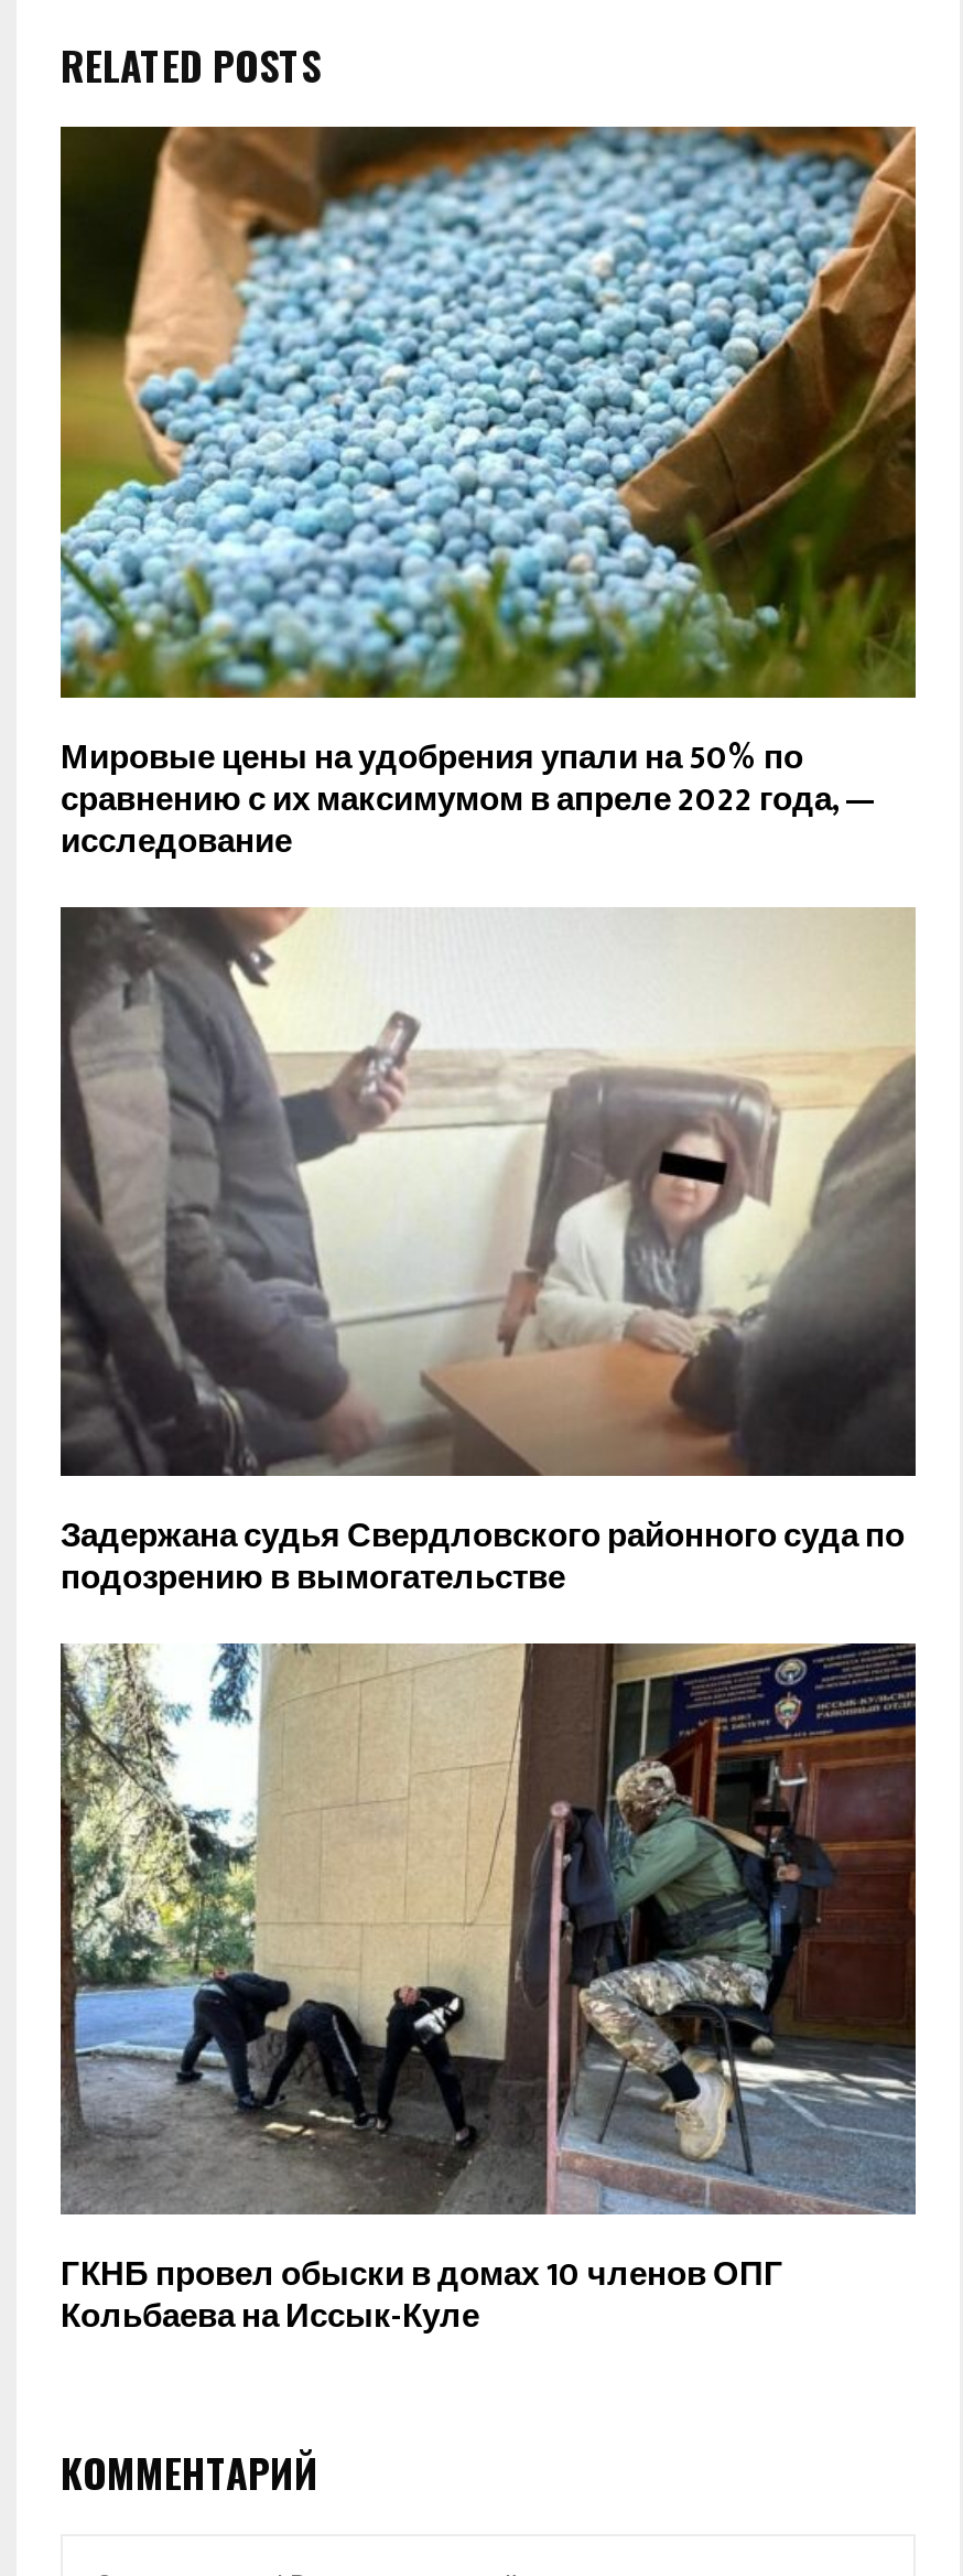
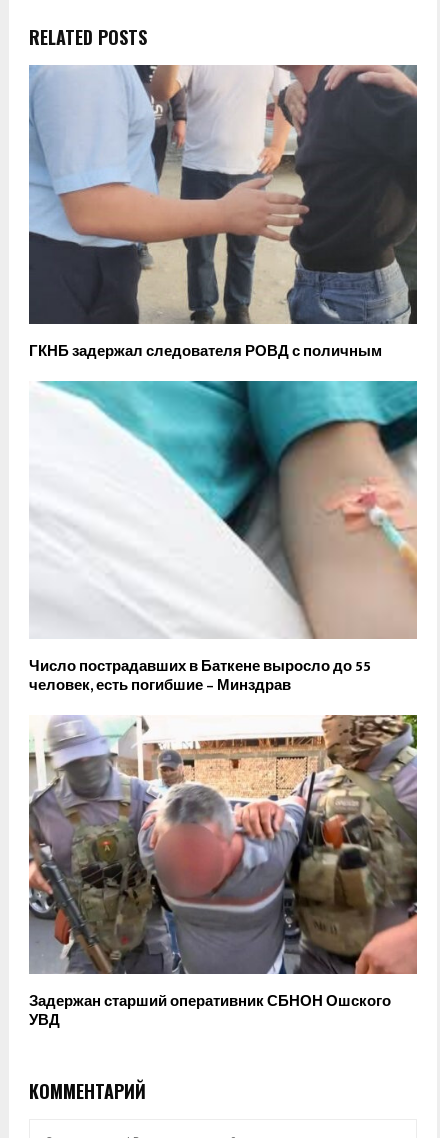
- [image]
- Мировые цены на удобрения упали на 50% по
- сравнению с их максимумом в апреле 2022 года, —
- исследование
+ [image]
+ ГКНБ задержал следователя РОВД с поличным

- [image]
- Задержана судья Свердловского районного суда по
- подозрению в вымогательстве
+ [image]
+ Число пострадавших в Баткене выросло до 55
+ человек, есть погибшие – Минздрав

- [image]
- ГКНБ провел обыски в домах 10 членов ОПГ
- Кольбаева на Иссык-Куле
+ [image]
+ Задержан старший оперативник СБНОН Ошского
+ УВД
